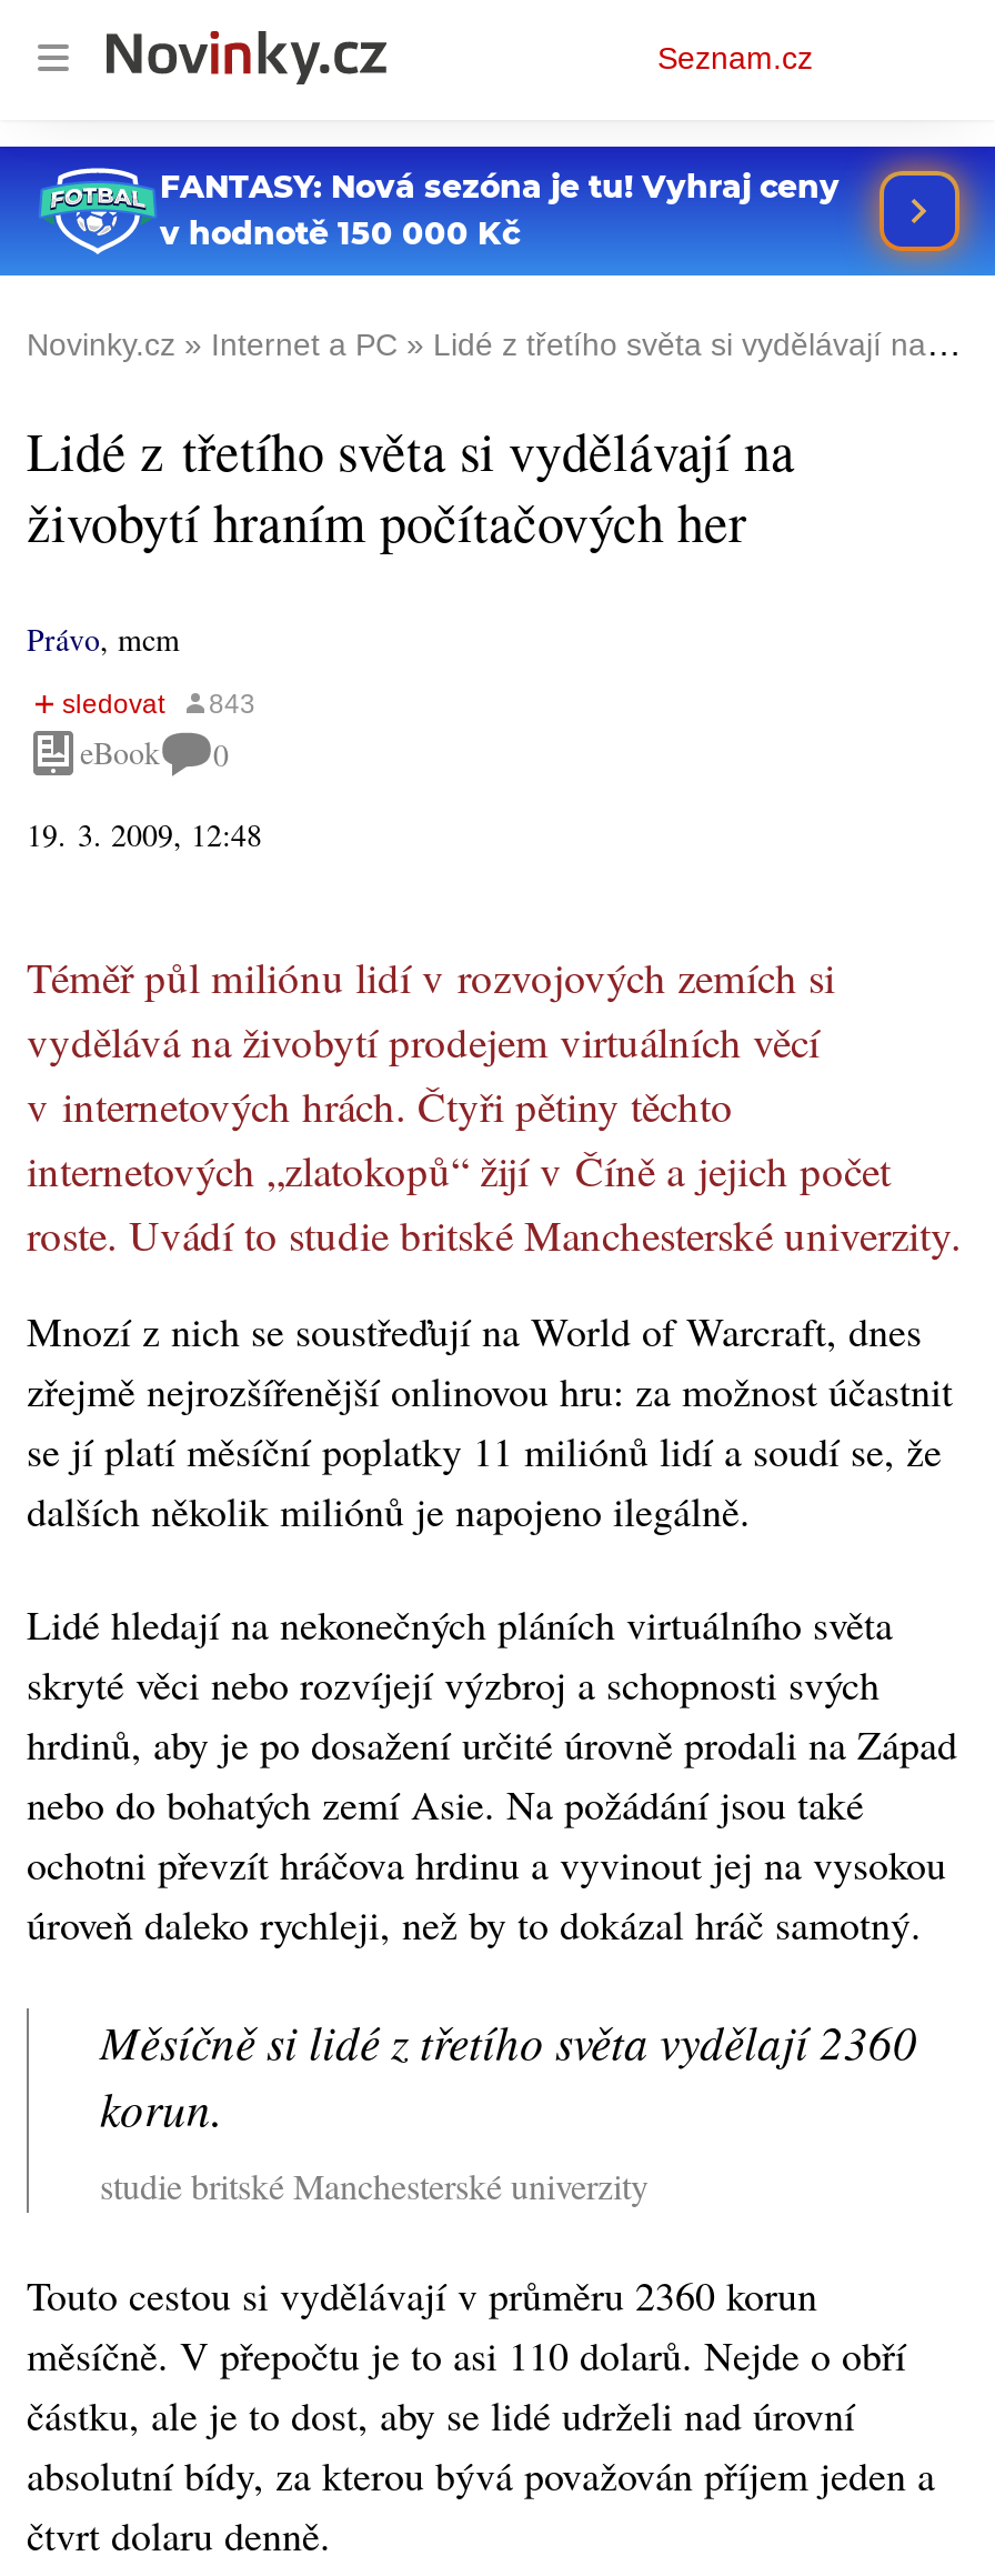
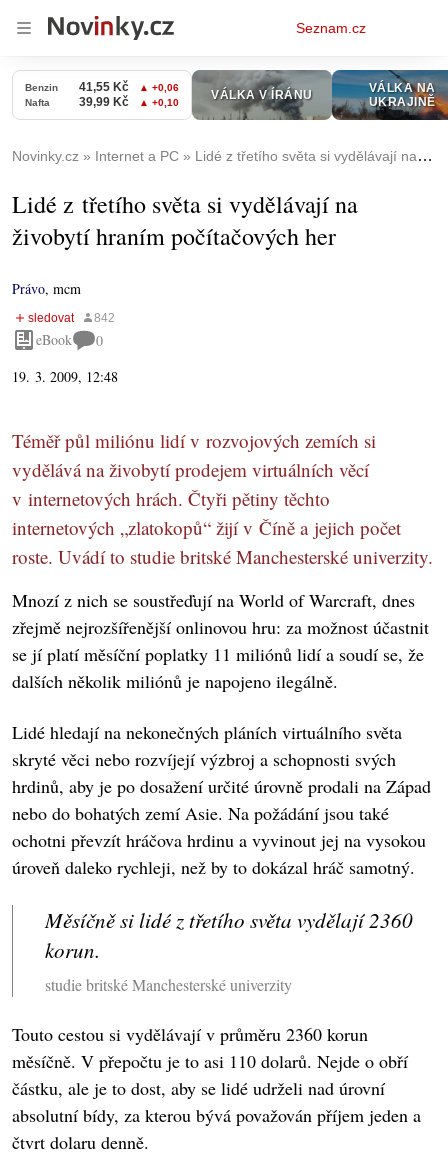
- [image]
+ [image]
